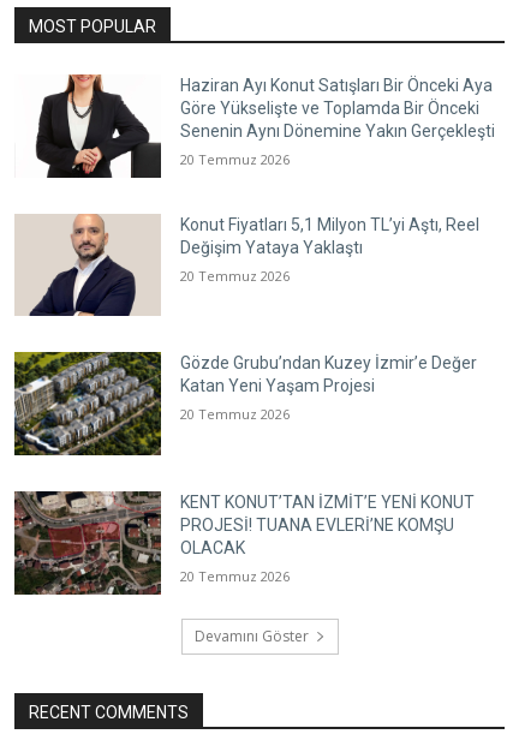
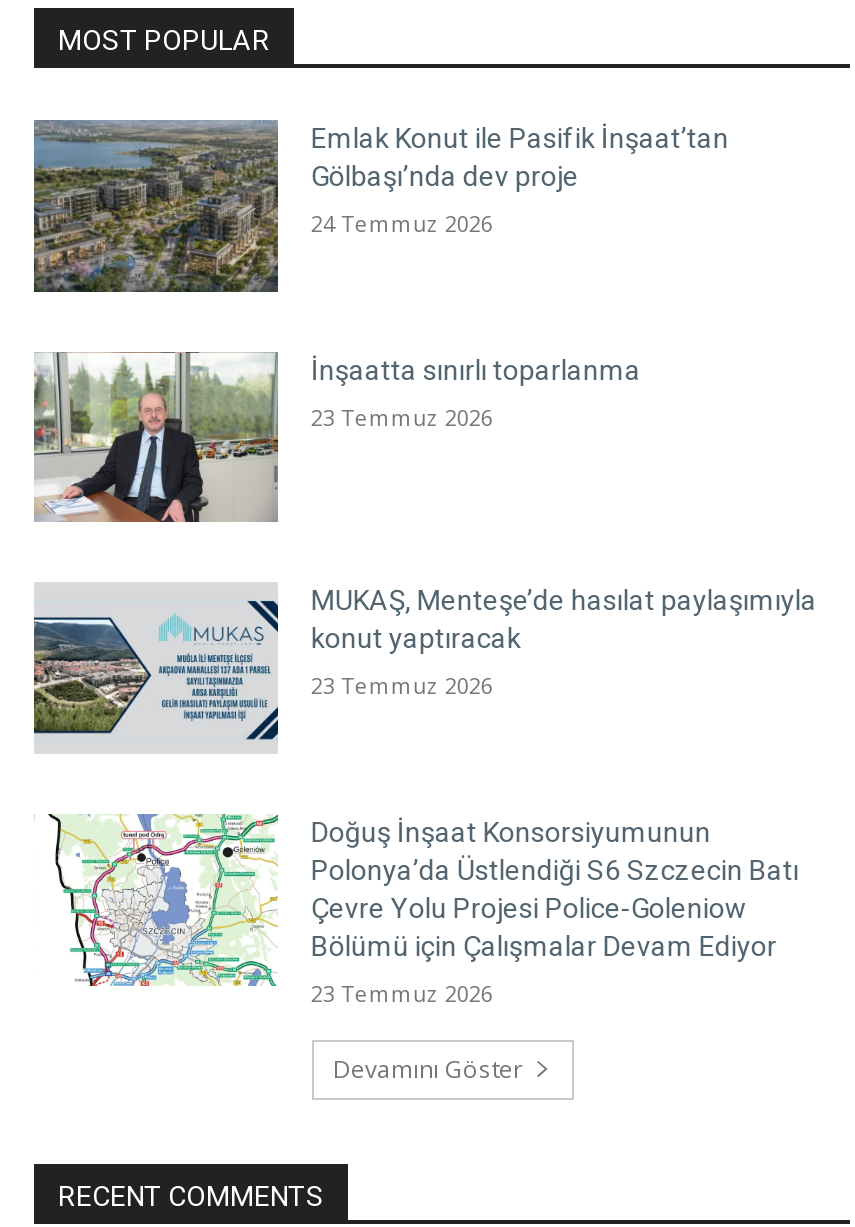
- [image]
- Haziran Ayı Konut Satışları Bir Önceki Aya
- Göre Yükselişte ve Toplamda Bir Önceki
- Senenin Aynı Dönemine Yakın Gerçekleşti
+ [image]
+ Emlak Konut ile Pasifik İnşaat’tan
+ Gölbaşı’nda dev proje

- 20 Temmuz 2026
+ 24 Temmuz 2026

- [image]
- Konut Fiyatları 5,1 Milyon TL’yi Aştı, Reel
- Değişim Yataya Yaklaştı
+ [image]
+ İnşaatta sınırlı toparlanma

- 20 Temmuz 2026
+ 23 Temmuz 2026

- [image]
- Gözde Grubu’ndan Kuzey İzmir’e Değer
- Katan Yeni Yaşam Projesi
+ [image]
+ MUKAŞ, Menteşe’de hasılat paylaşımıyla
+ konut yaptıracak

- 20 Temmuz 2026
+ 23 Temmuz 2026

- [image]
- KENT KONUT’TAN İZMİT’E YENİ KONUT
- PROJESİ! TUANA EVLERİ’NE KOMŞU
- OLACAK
+ [image]
+ Doğuş İnşaat Konsorsiyumunun
+ Polonya’da Üstlendiği S6 Szczecin Batı
+ Çevre Yolu Projesi Police-Goleniow
+ Bölümü için Çalışmalar Devam Ediyor

- 20 Temmuz 2026
+ 23 Temmuz 2026
